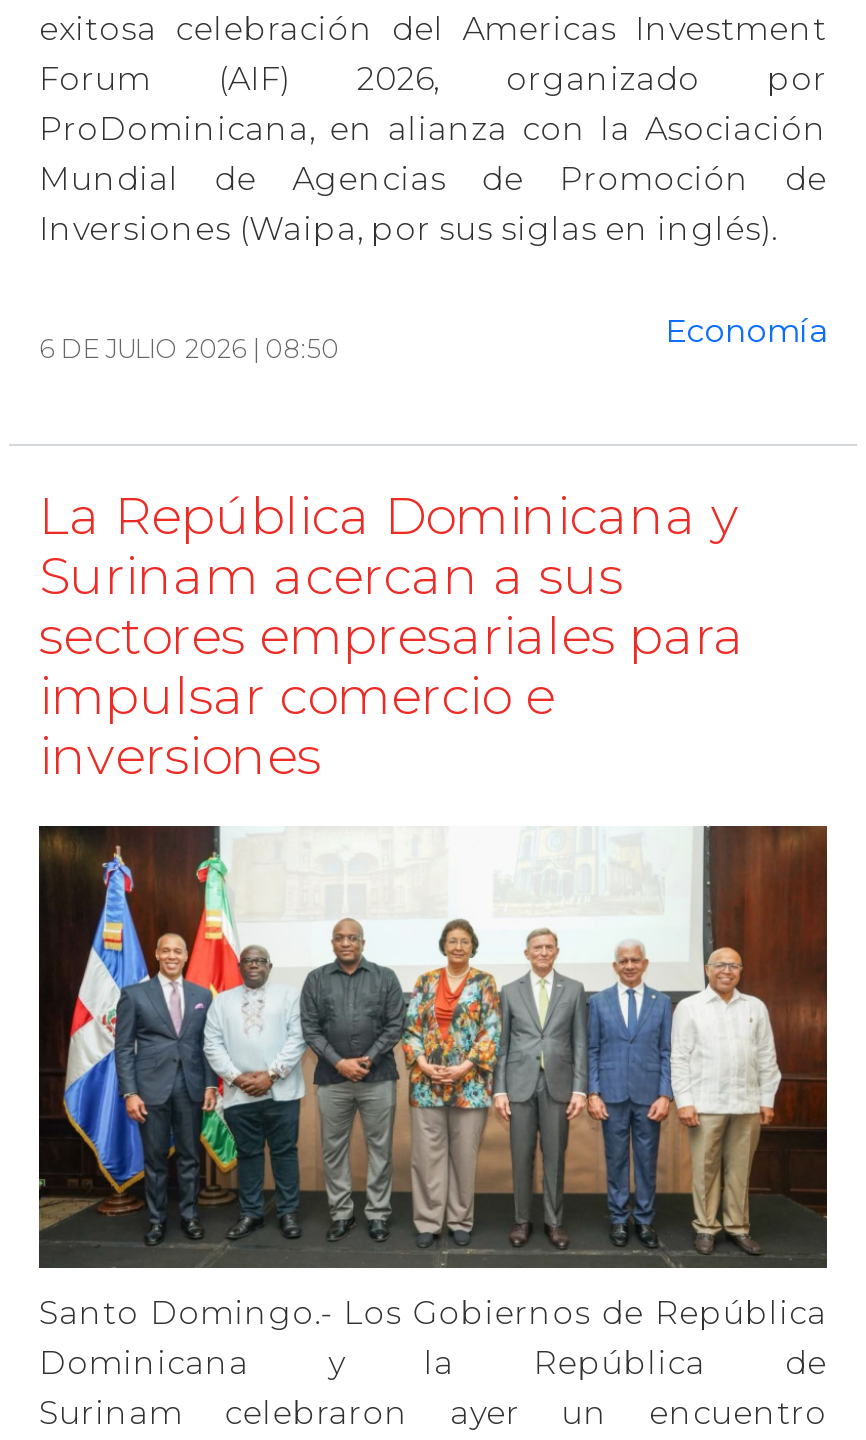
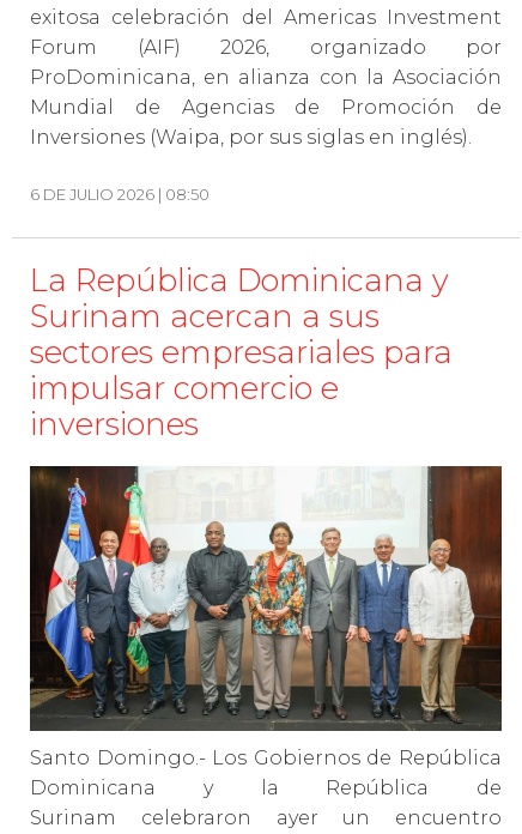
- Economía
